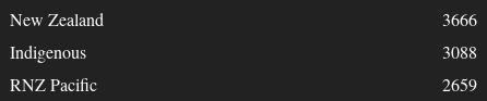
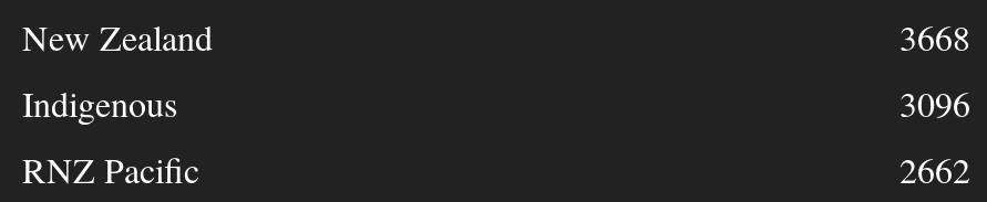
- 3666
+ 3668

- 3088
+ 3096

- 2659
+ 2662
